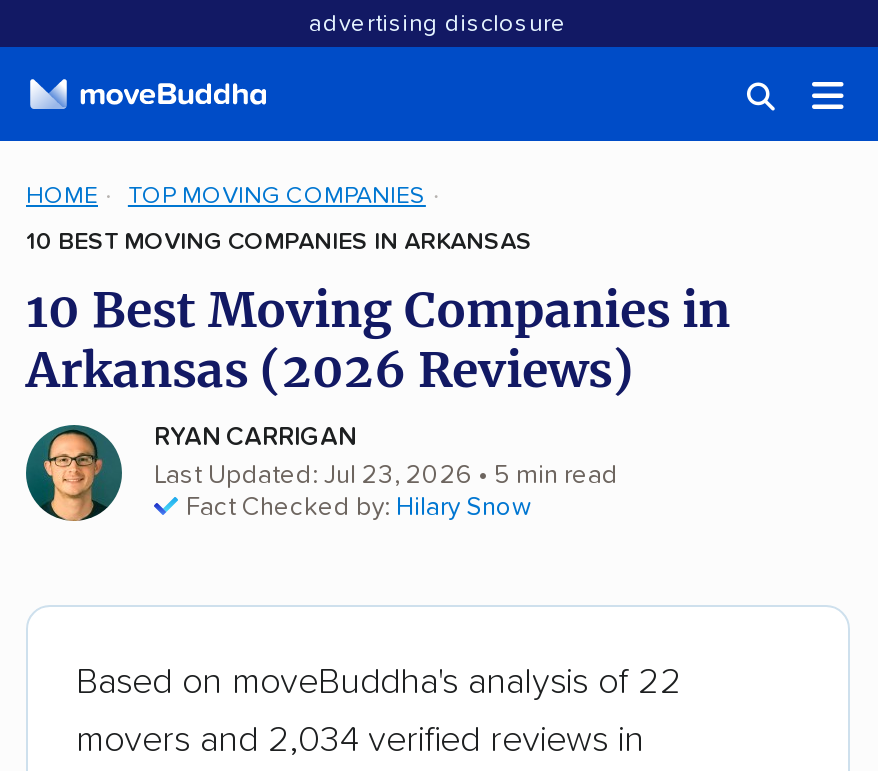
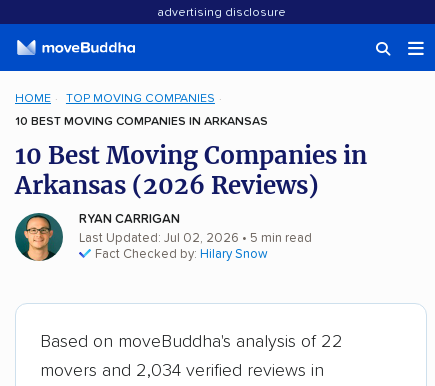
- Last Updated: Jul 23, 2026 • 5 min read
+ Last Updated: Jul 02, 2026 • 5 min read
